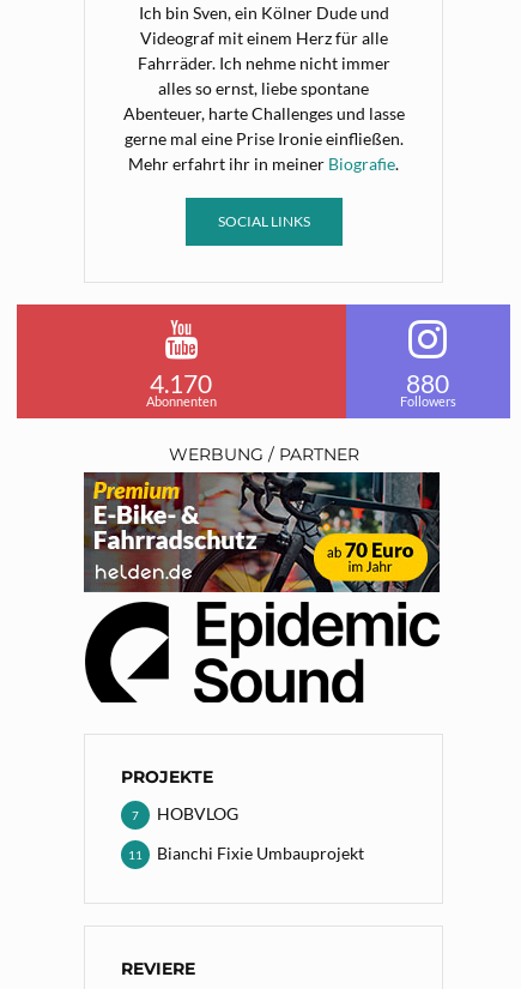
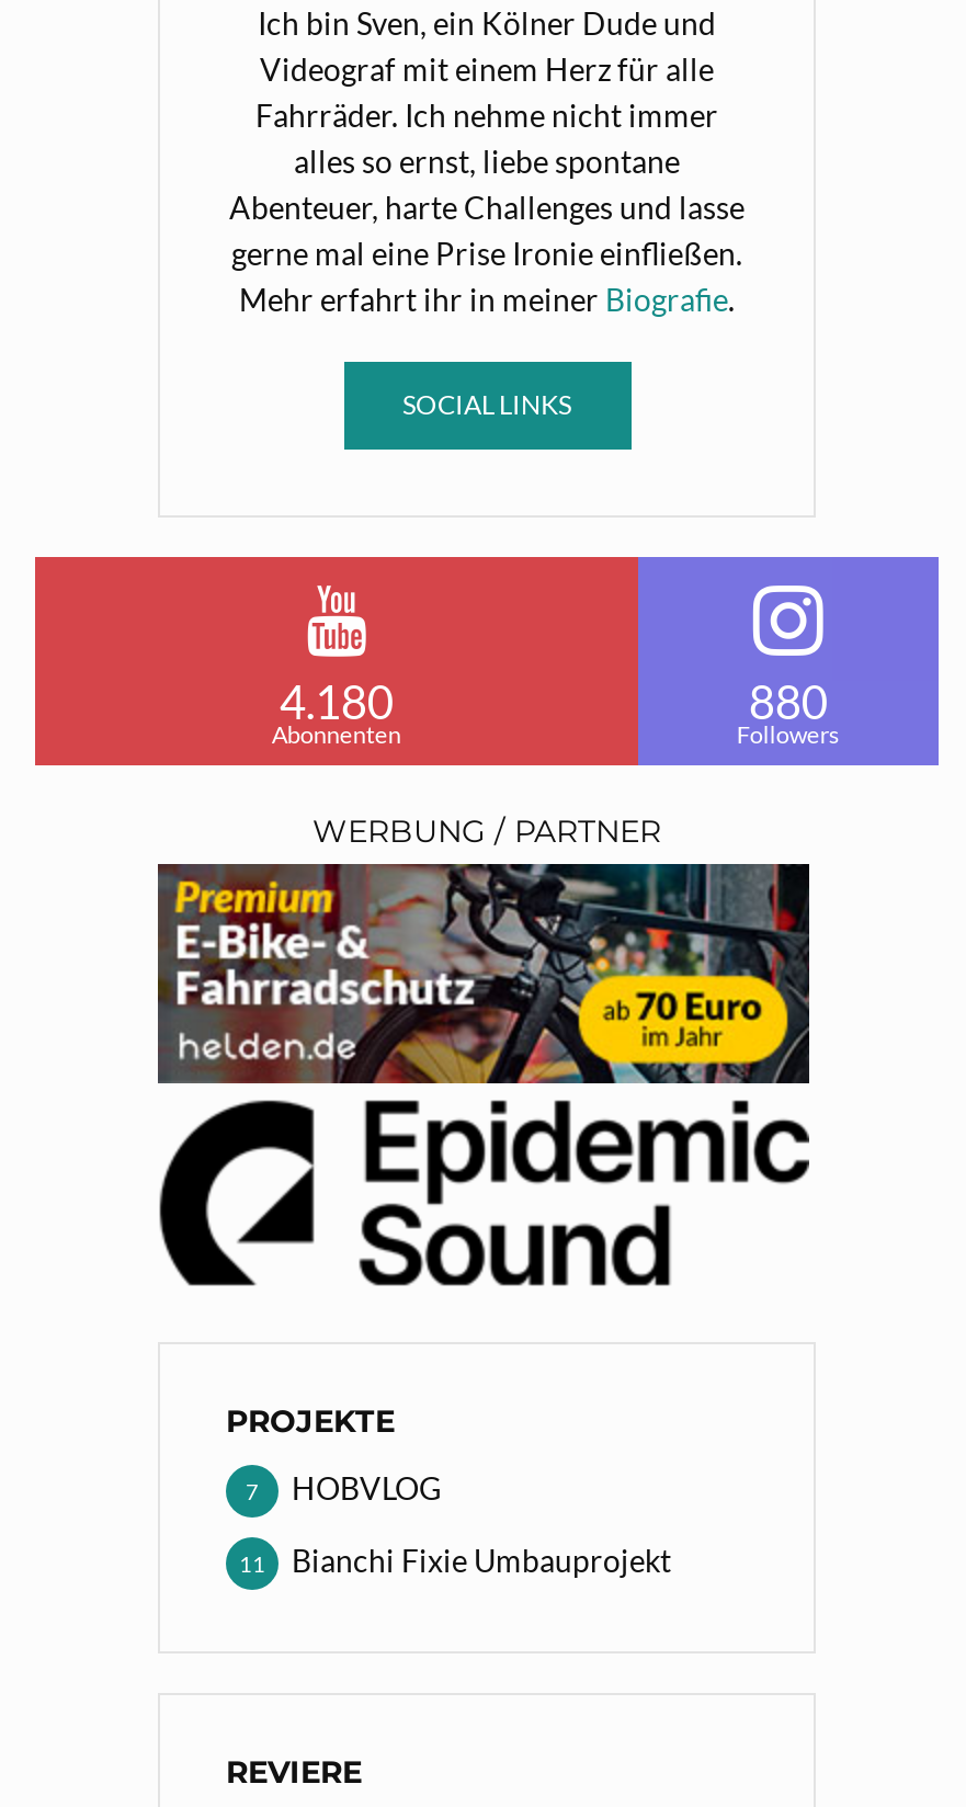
- 4.170
+ 4.180
